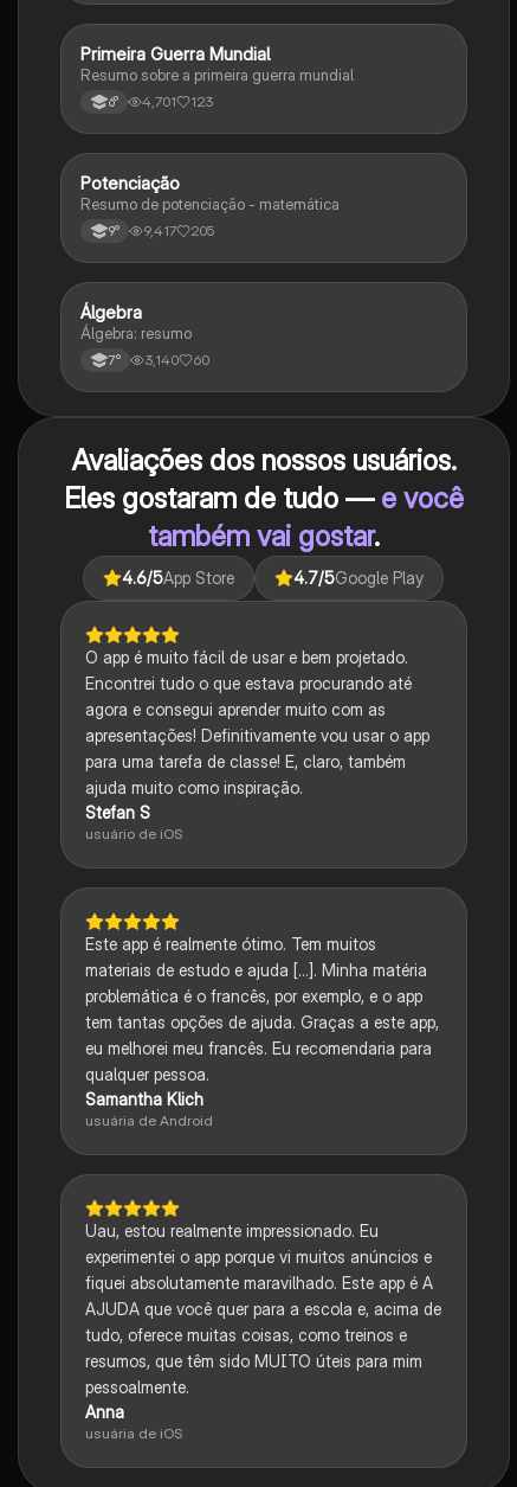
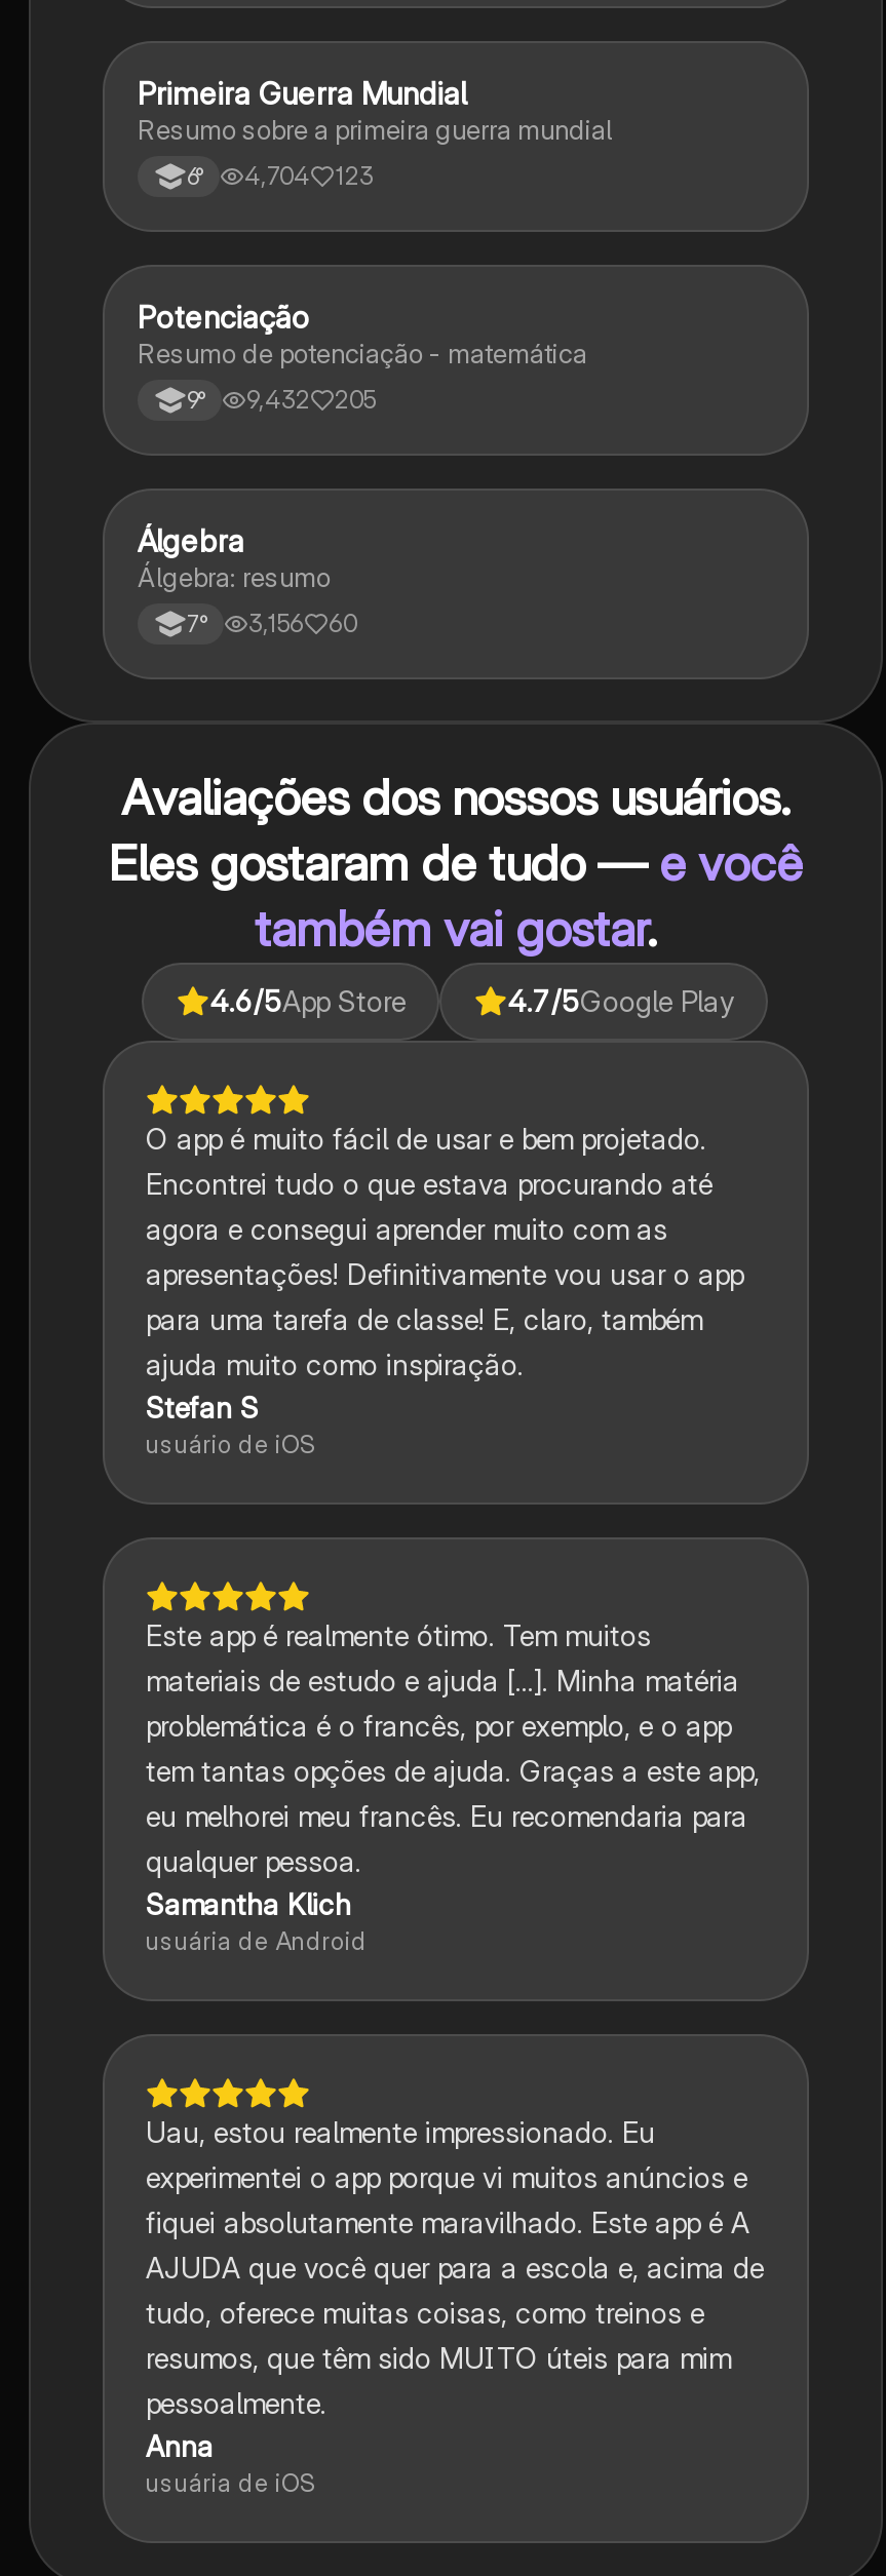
- 6° 4,701 123
+ 6° 4,704 123

- 9° 9,417 205
+ 9° 9,432 205

- 7° 3,140 60
+ 7° 3,156 60
